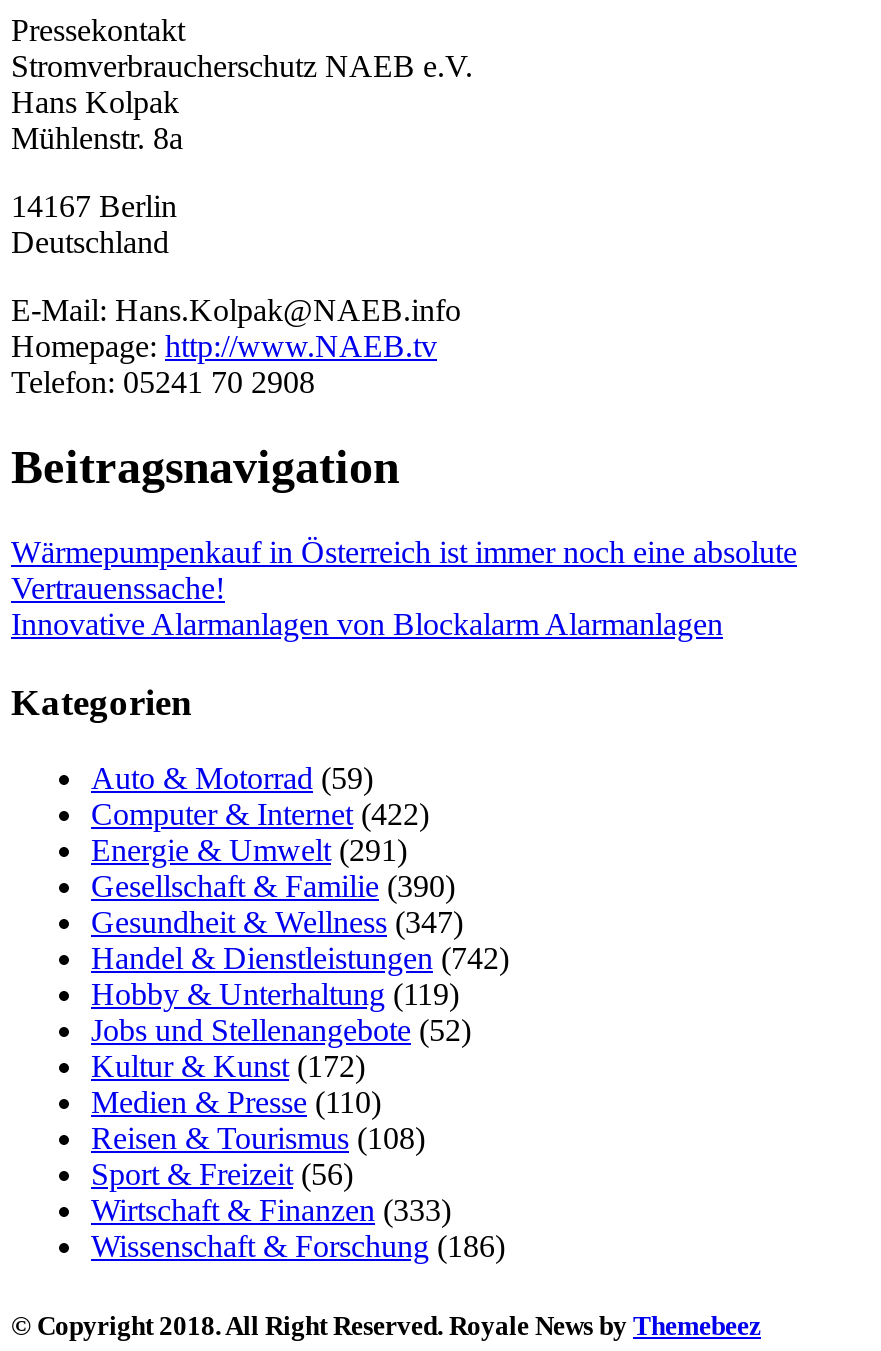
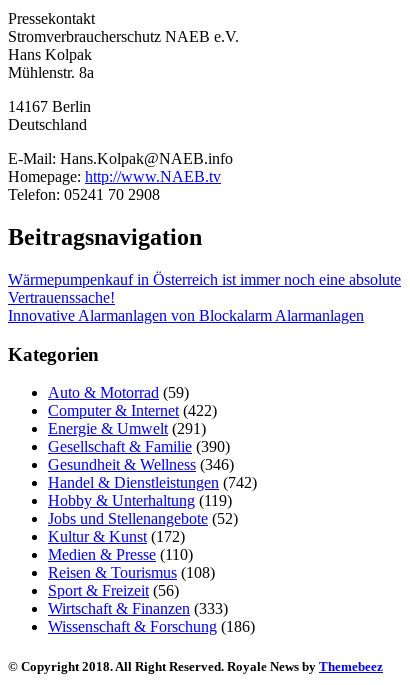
- Gesundheit & Wellness (347)
+ Gesundheit & Wellness (346)
